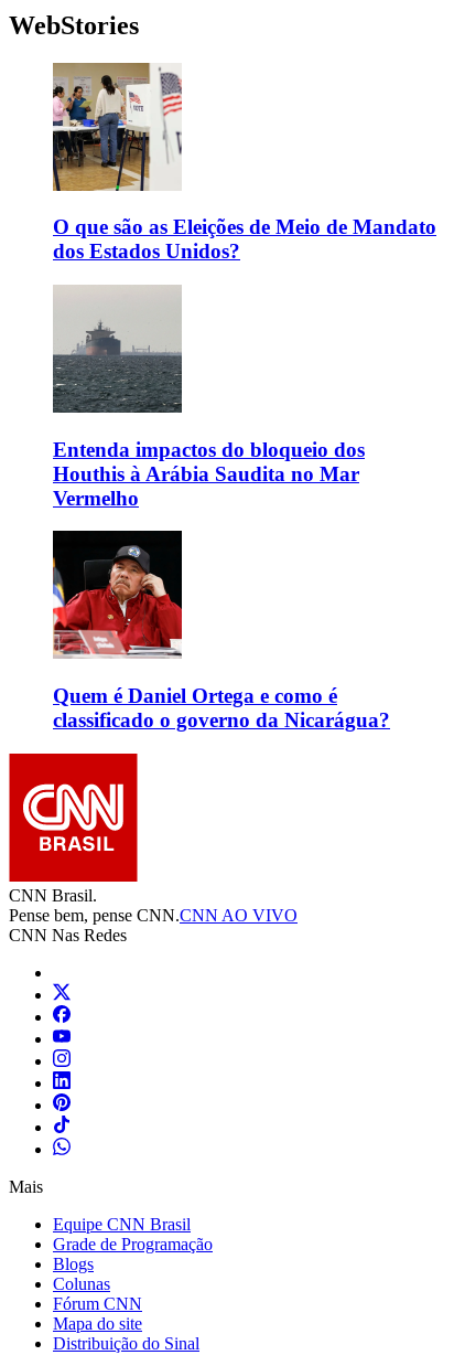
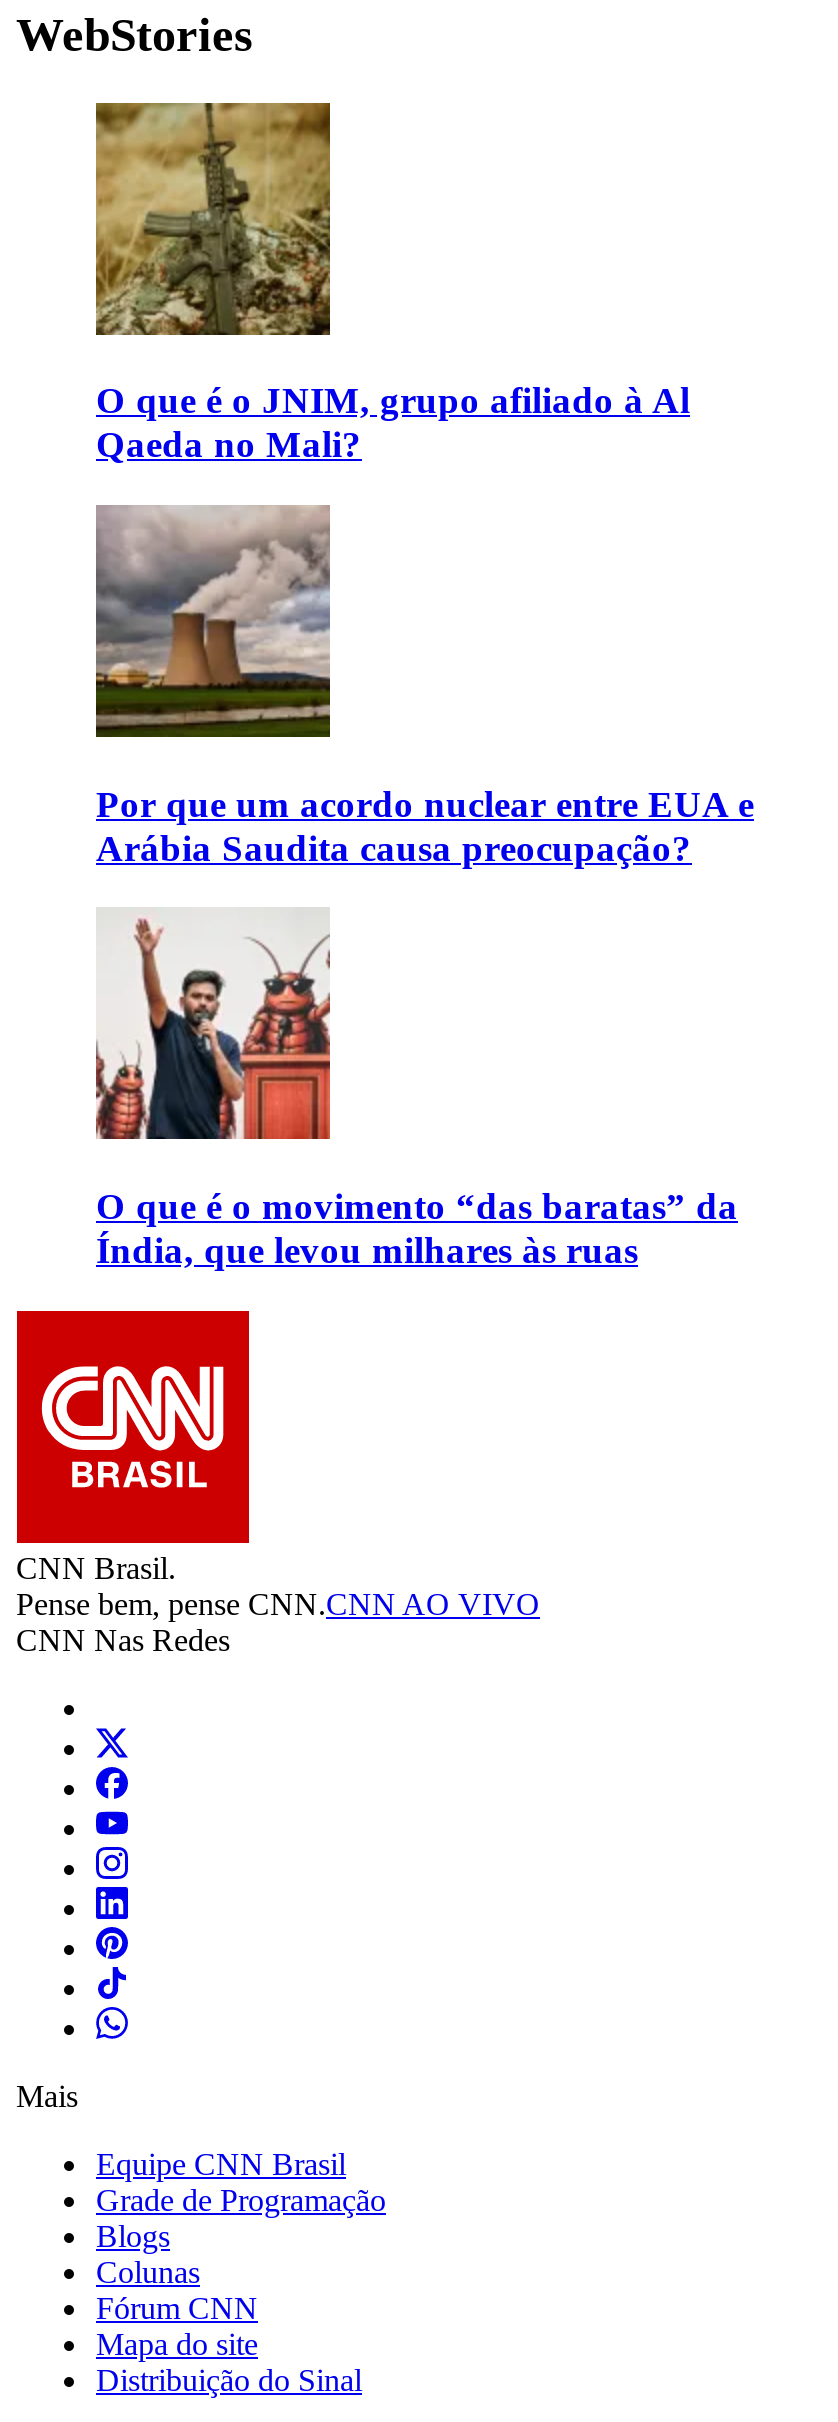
- [image]
- O que são as Eleições de Meio de Mandato
- dos Estados Unidos?
+ [image]
+ O que é o JNIM, grupo afiliado à Al
+ Qaeda no Mali?

- [image]
- Entenda impactos do bloqueio dos
- Houthis à Arábia Saudita no Mar
- Vermelho
+ [image]
+ Por que um acordo nuclear entre EUA e
+ Arábia Saudita causa preocupação?

- [image]
- Quem é Daniel Ortega e como é
- classificado o governo da Nicarágua?
+ [image]
+ O que é o movimento “das baratas” da
+ Índia, que levou milhares às ruas
